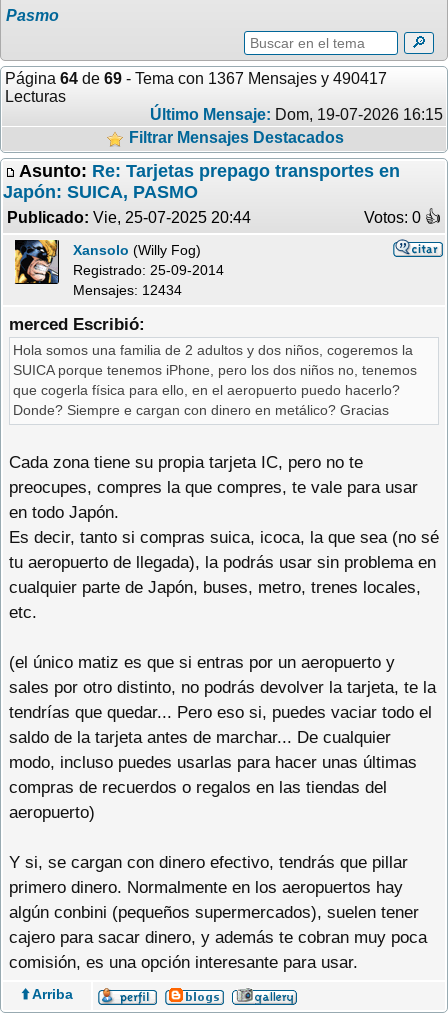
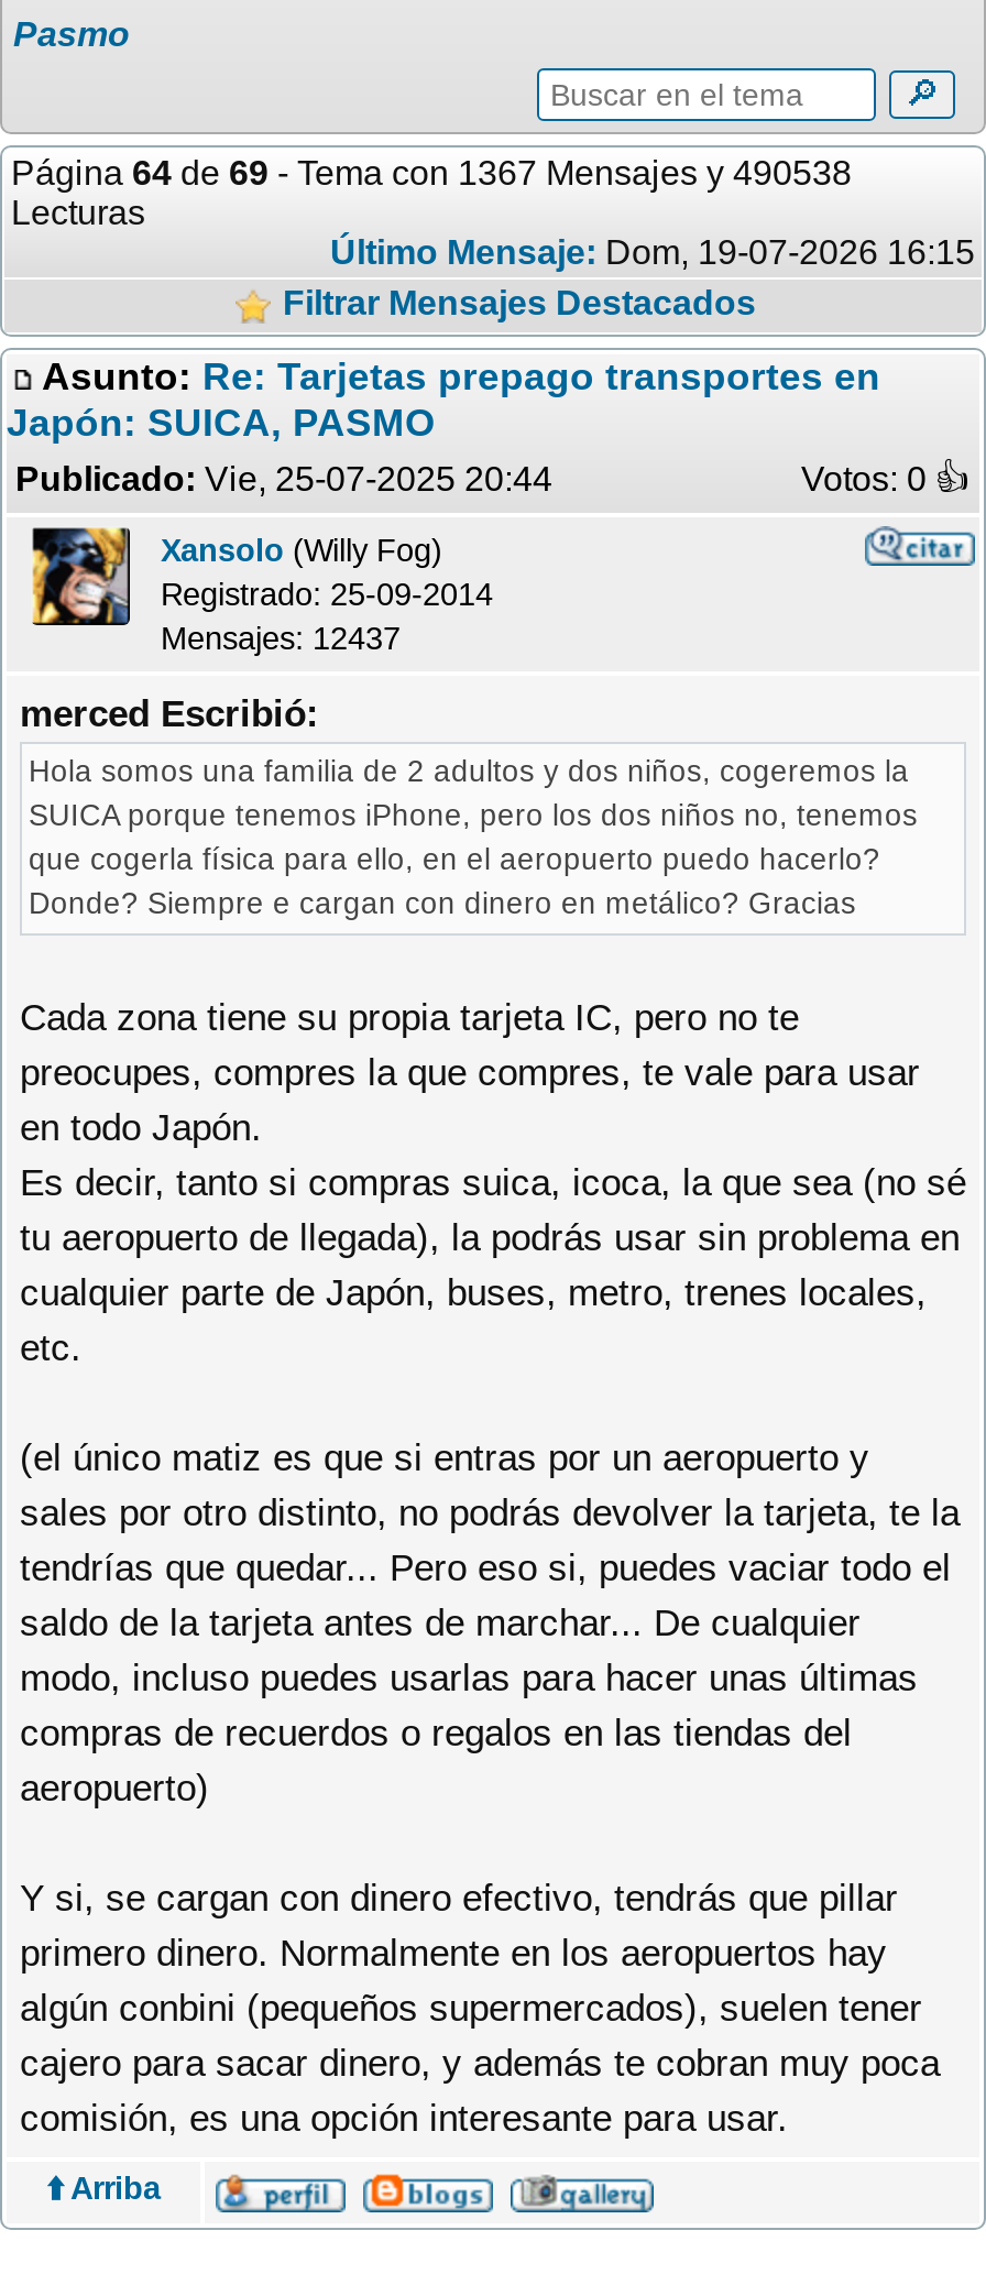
- Página 64 de 69 - Tema con 1367 Mensajes y 490417
+ Página 64 de 69 - Tema con 1367 Mensajes y 490538

- Mensajes: 12434
+ Mensajes: 12437
